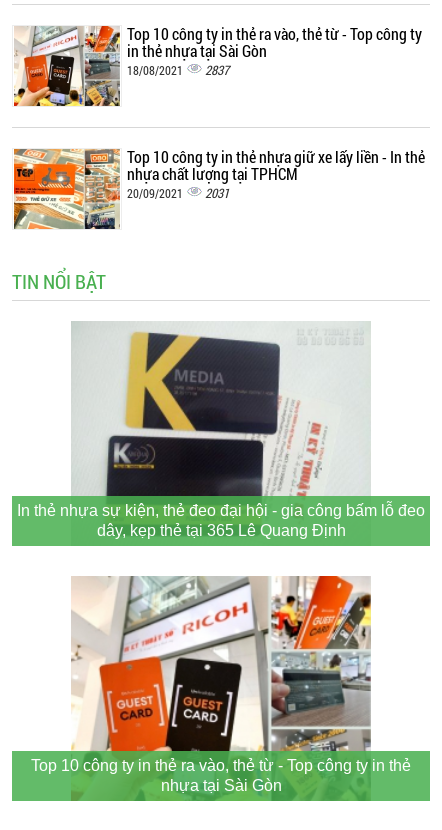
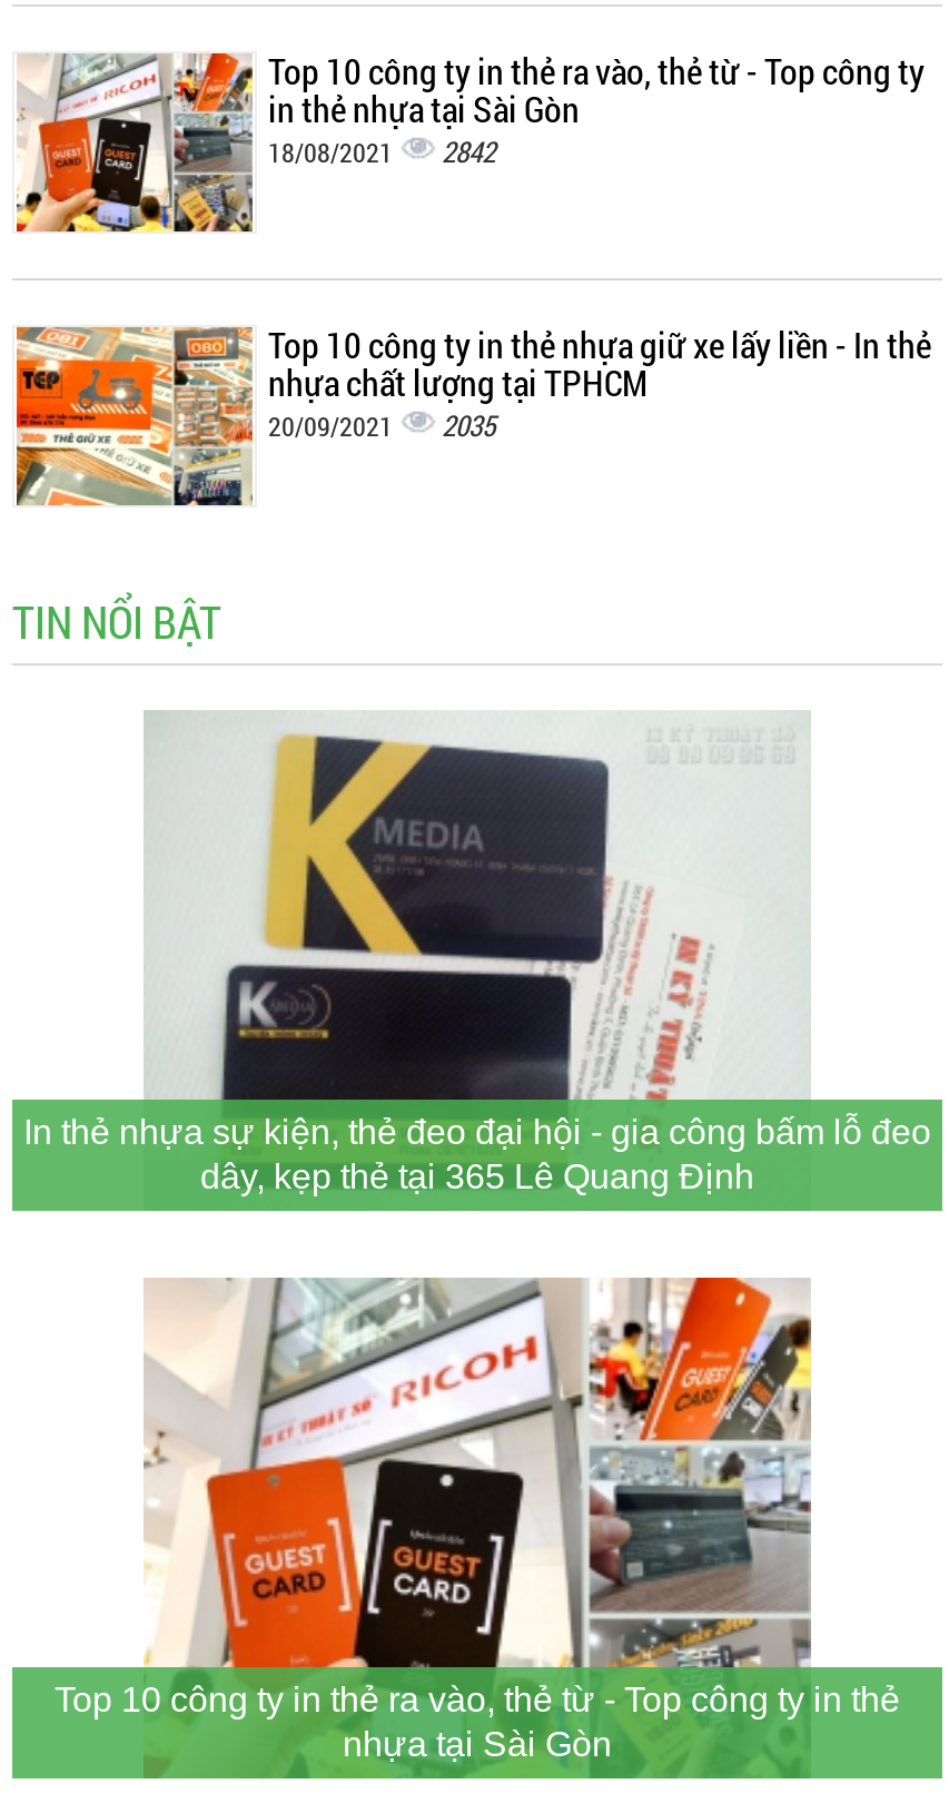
- 18/08/2021 2837
+ 18/08/2021 2842

- 20/09/2021 2031
+ 20/09/2021 2035
